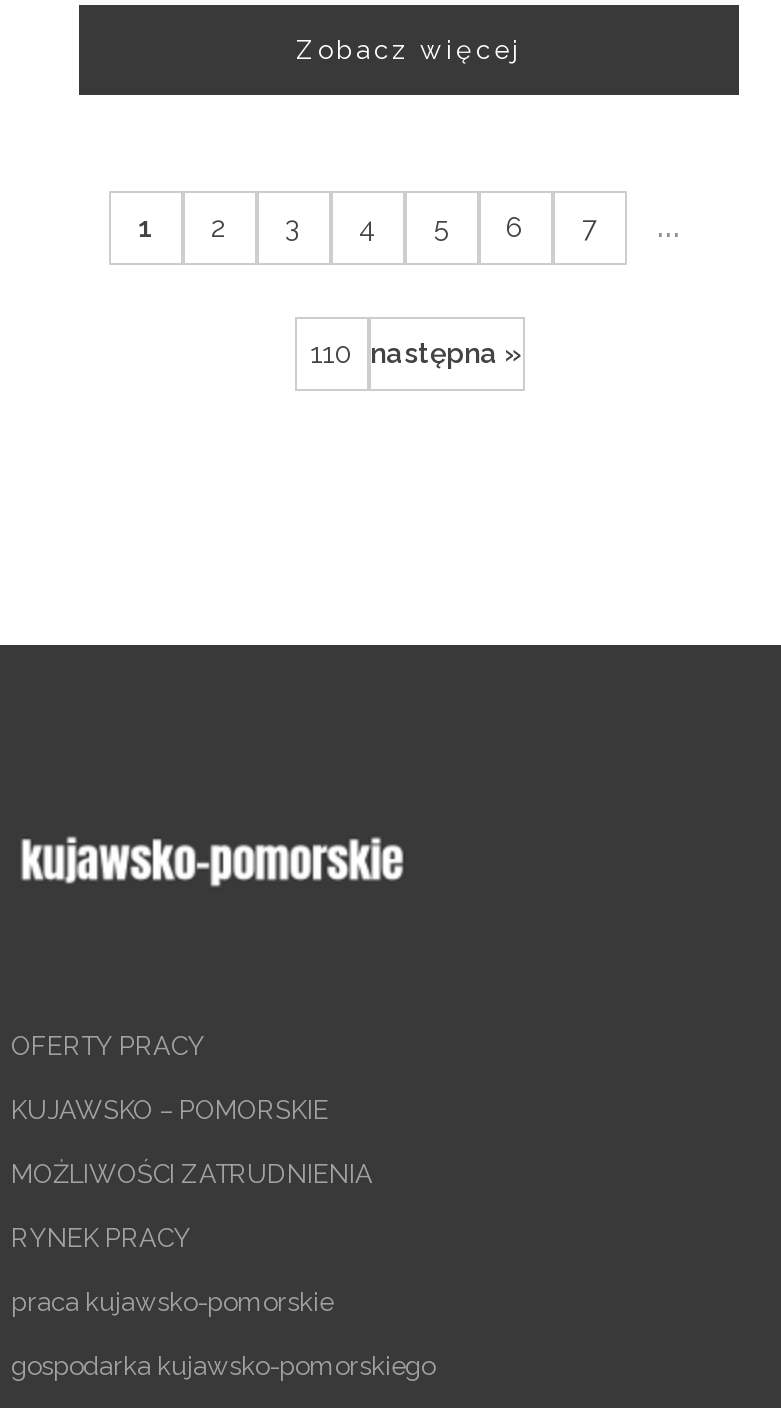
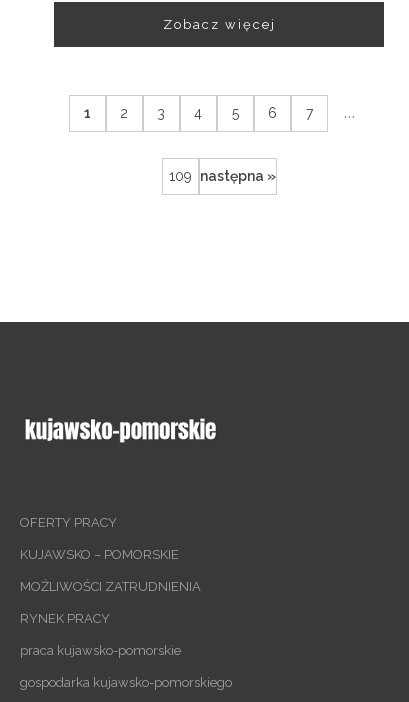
- 110 następna »
+ 109 następna »
